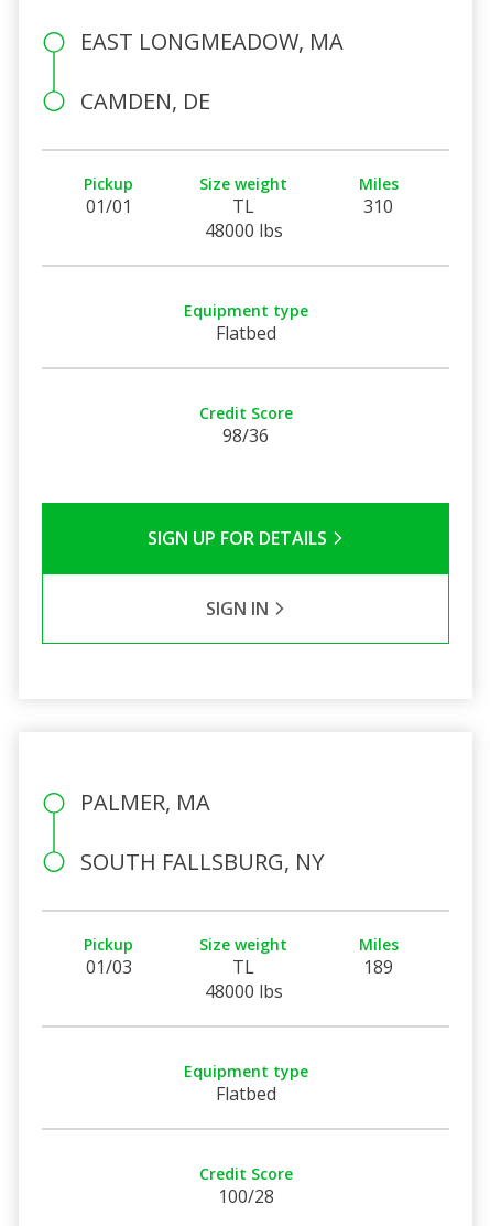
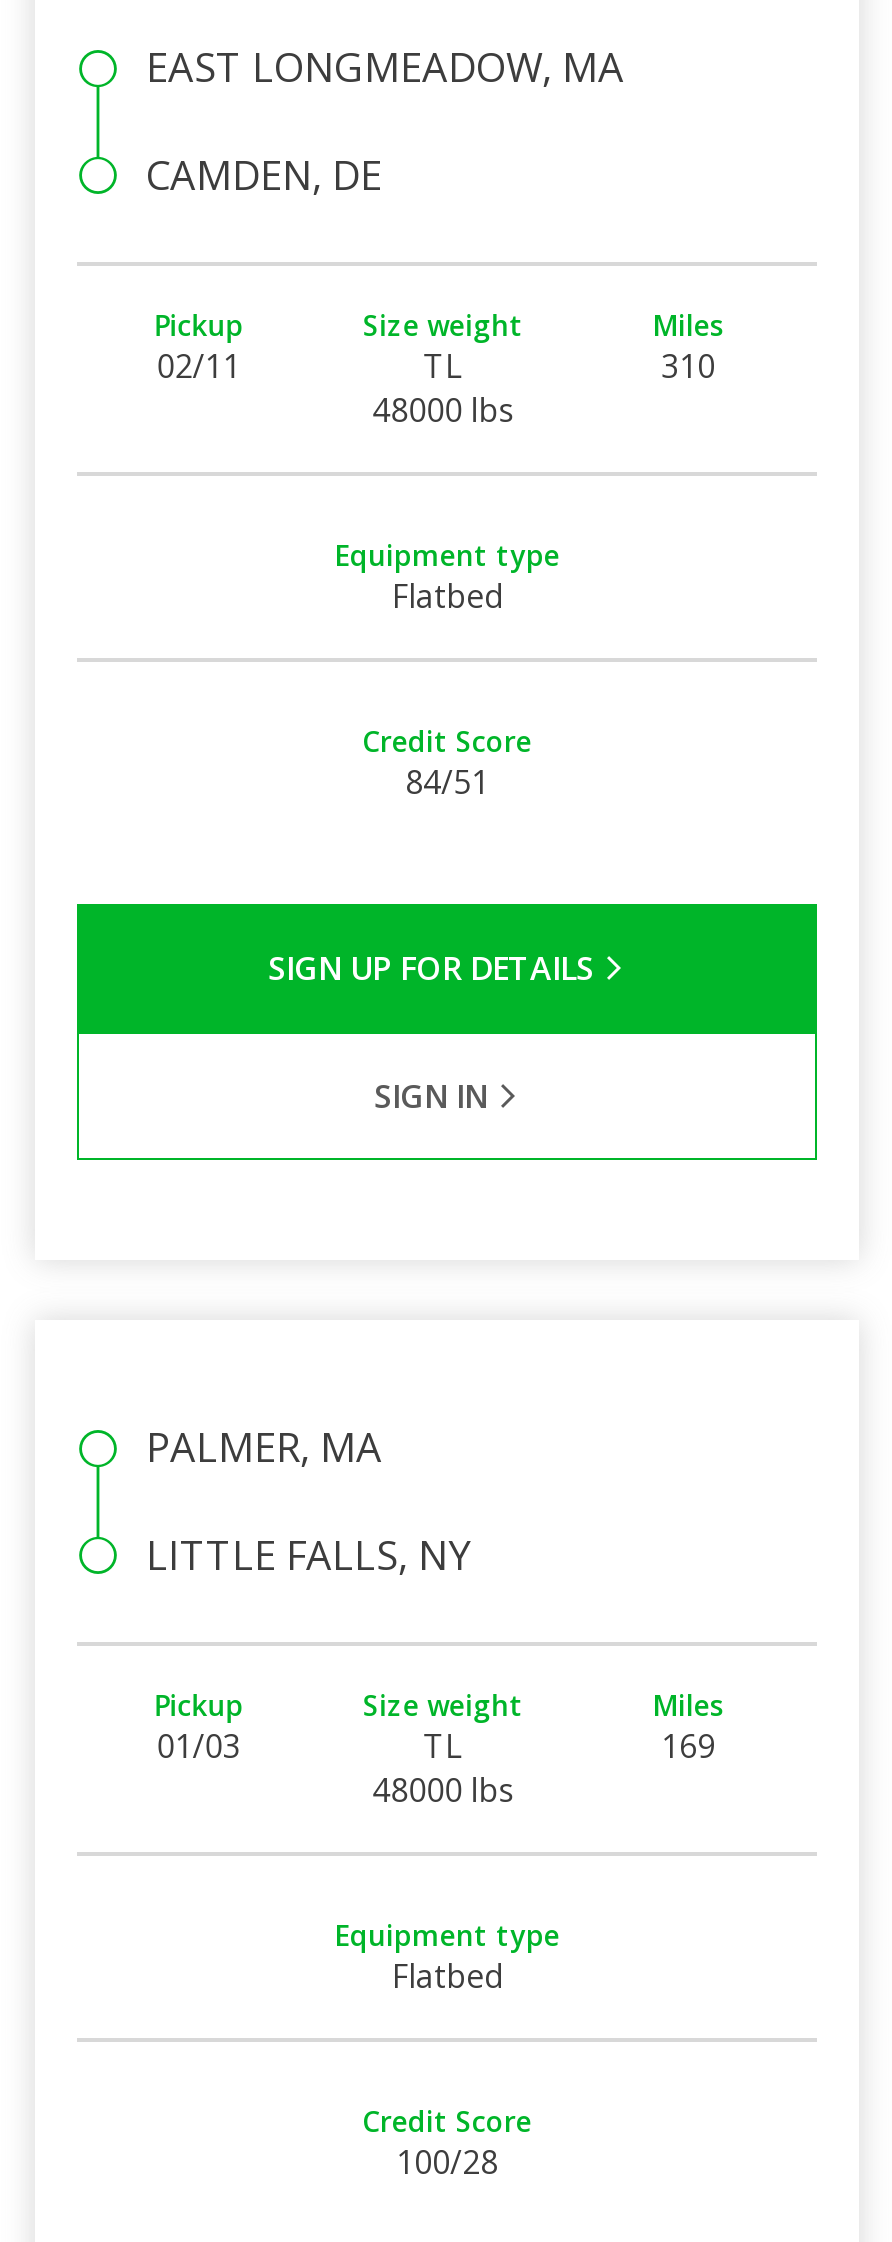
- 01/01
+ 02/11

- 98/36
+ 84/51

- SOUTH FALLSBURG, NY
+ LITTLE FALLS, NY

- 189
+ 169
